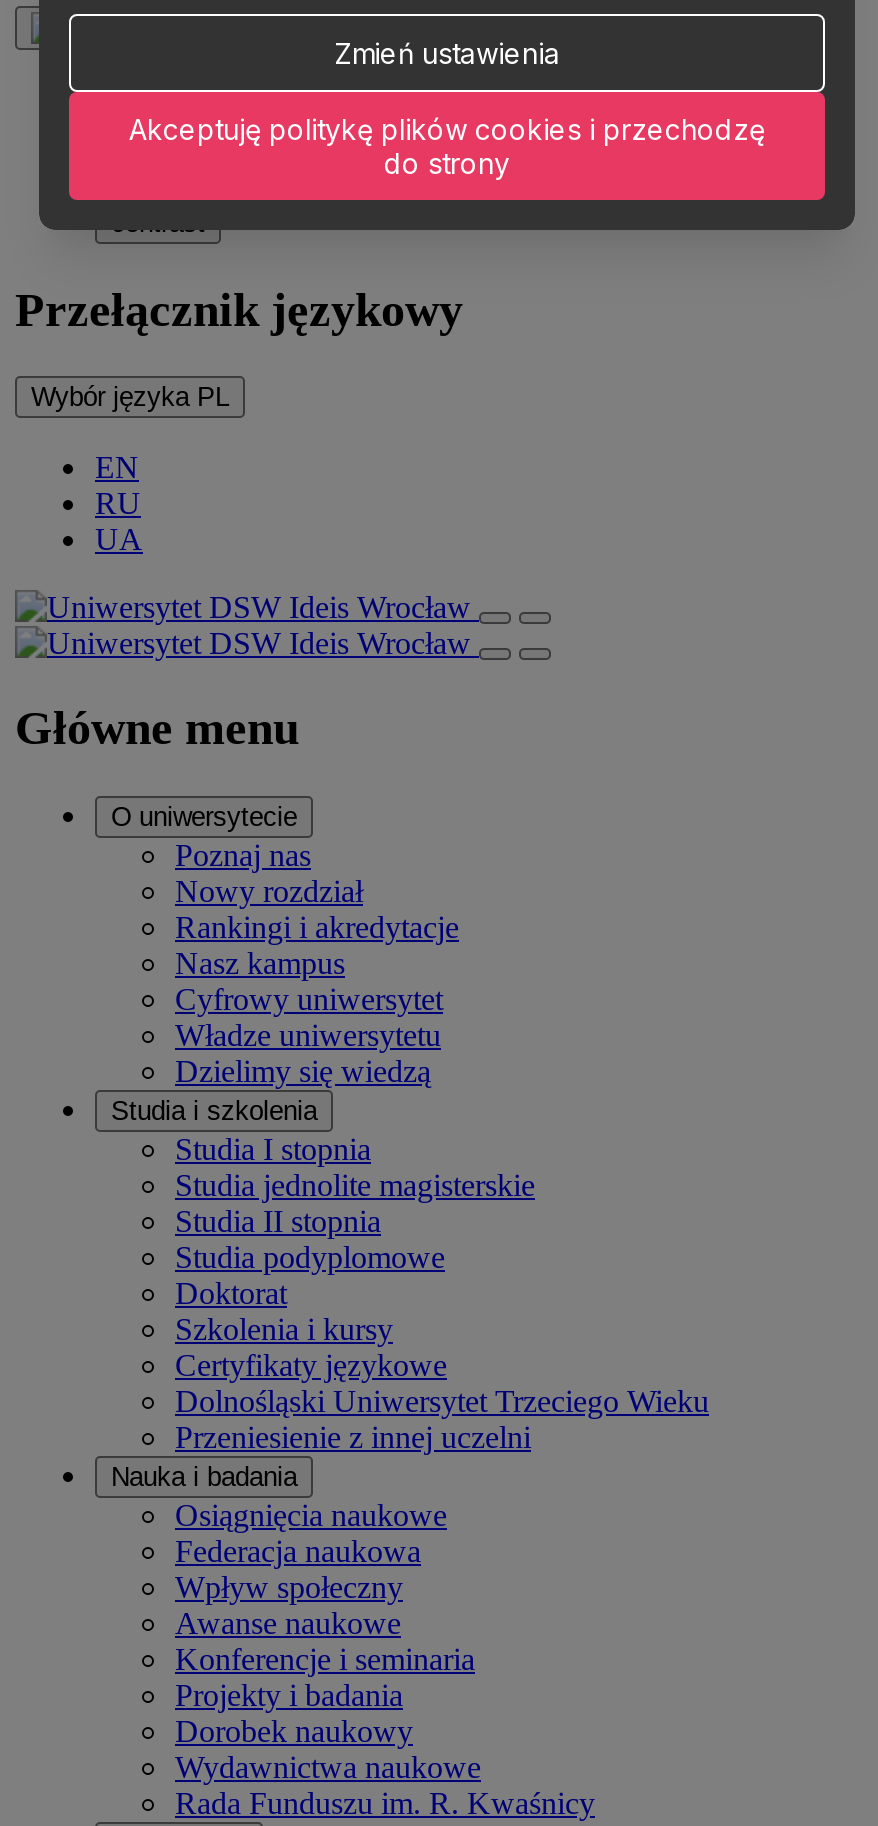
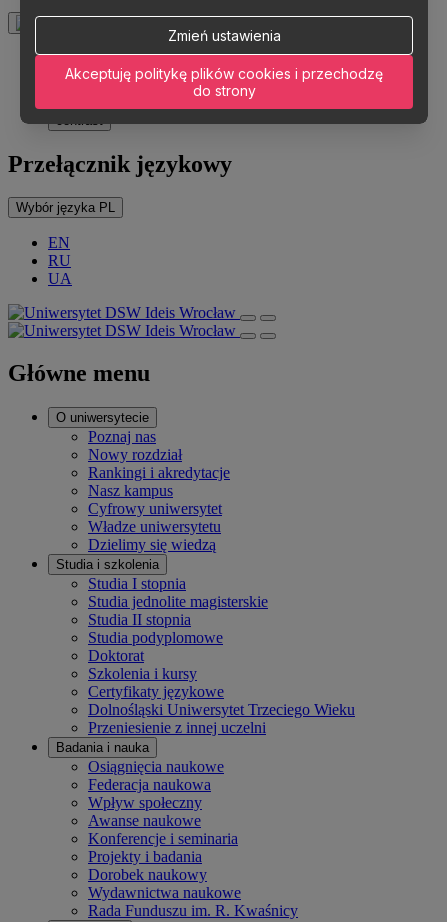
- Nauka i badania
+ Badania i nauka
